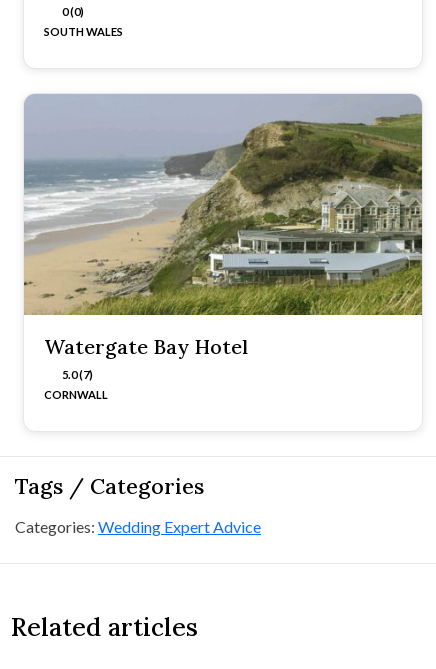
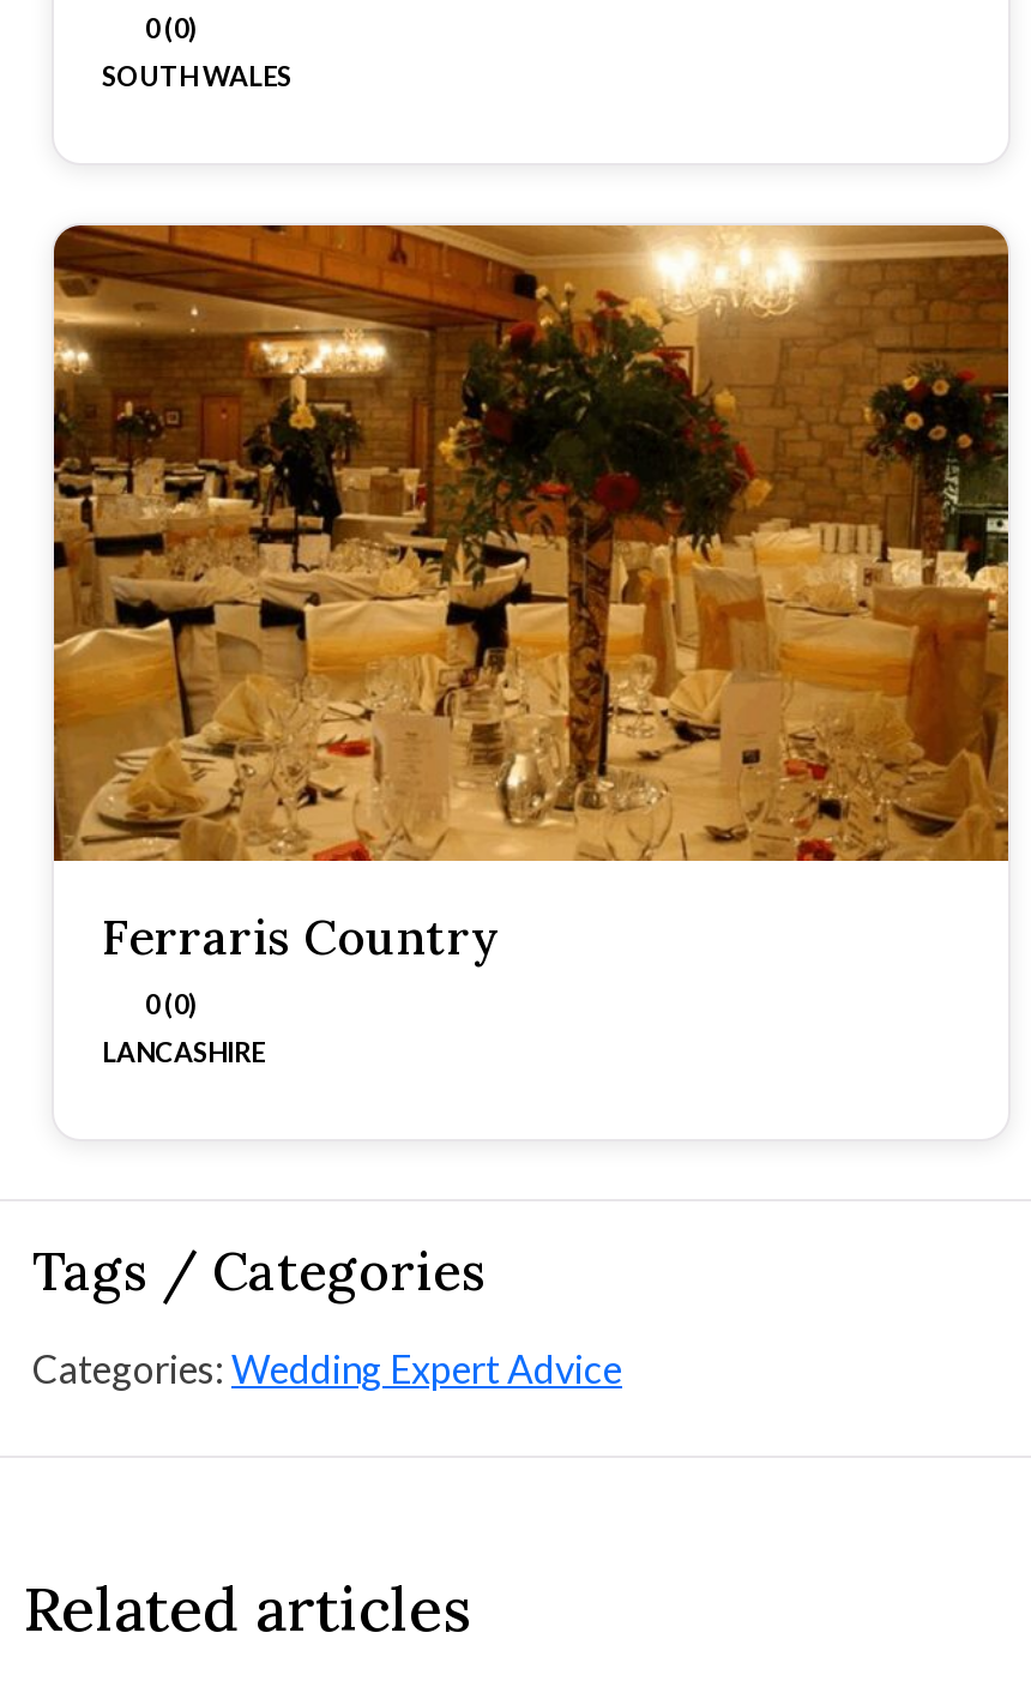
- [image]
- Watergate Bay Hotel
- 5.0 (7)
+ [image]
+ Ferraris Country
+ 0 (0)

- CORNWALL
+ LANCASHIRE
